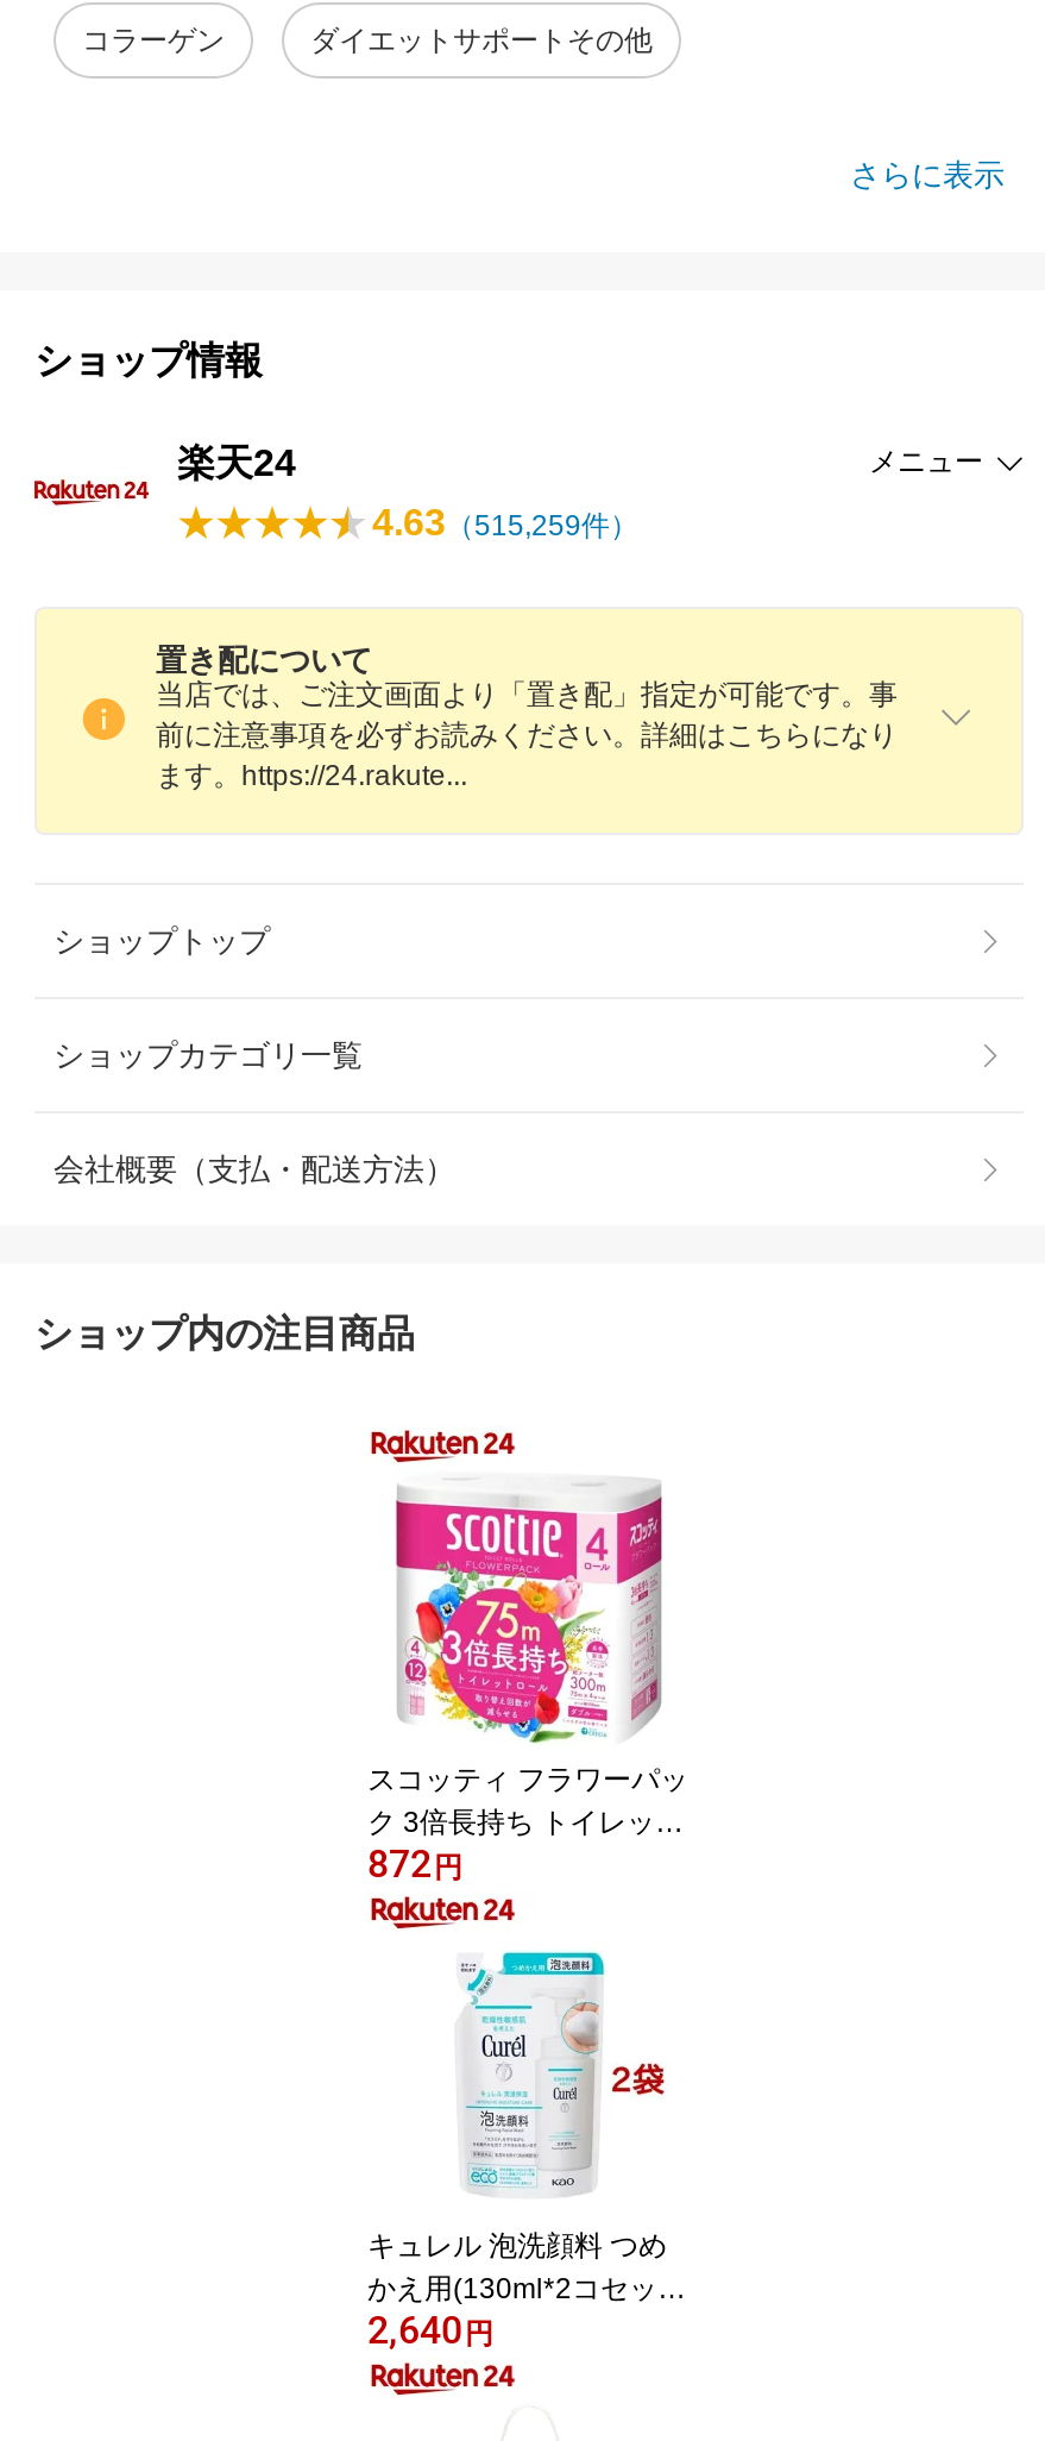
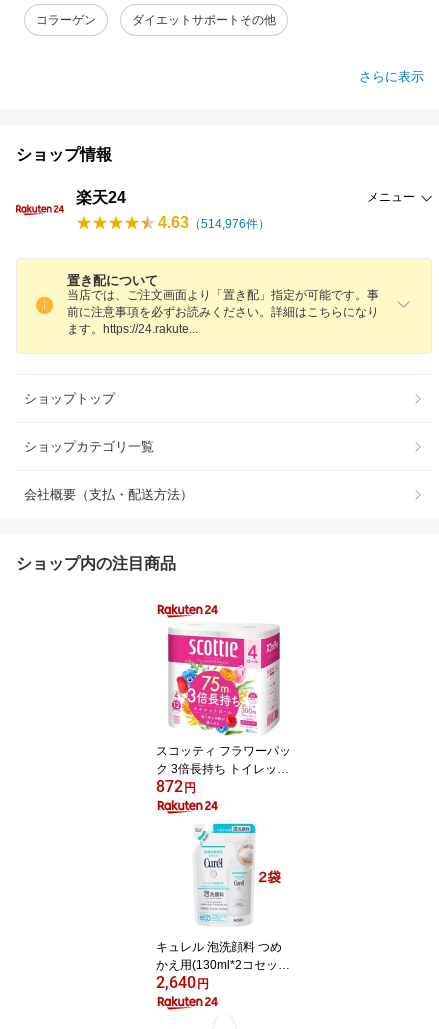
- 4.63（515,259件）
+ 4.63（514,976件）
